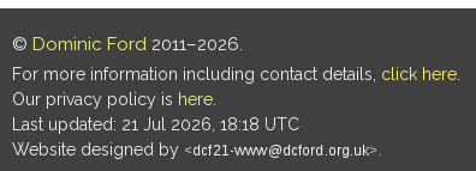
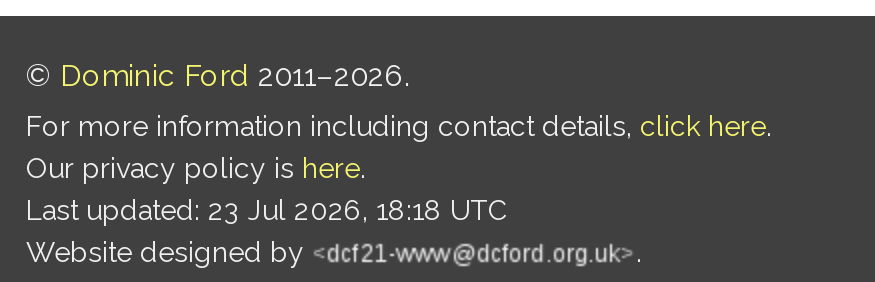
- Last updated: 21 Jul 2026, 18:18 UTC
+ Last updated: 23 Jul 2026, 18:18 UTC
